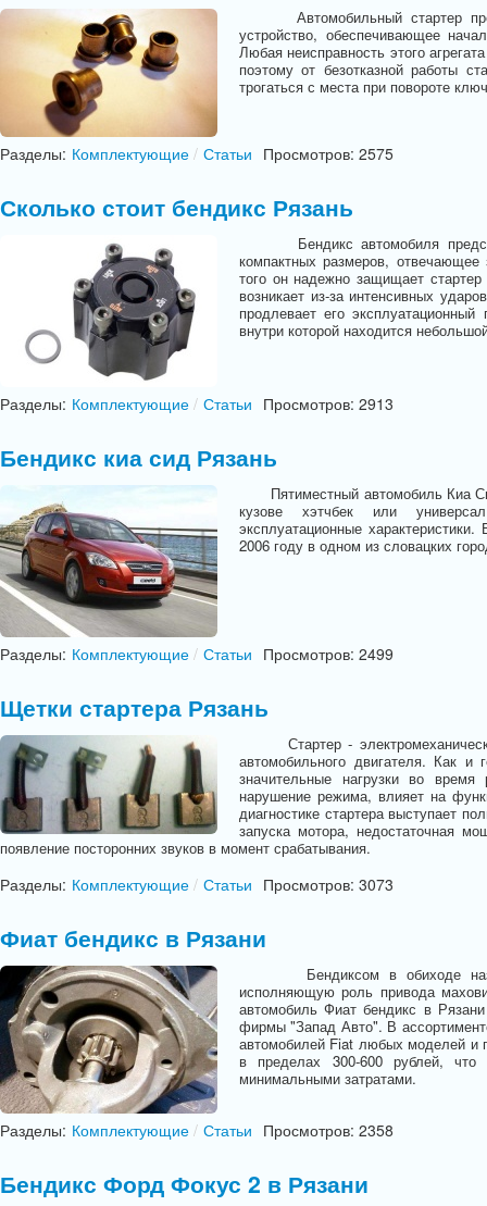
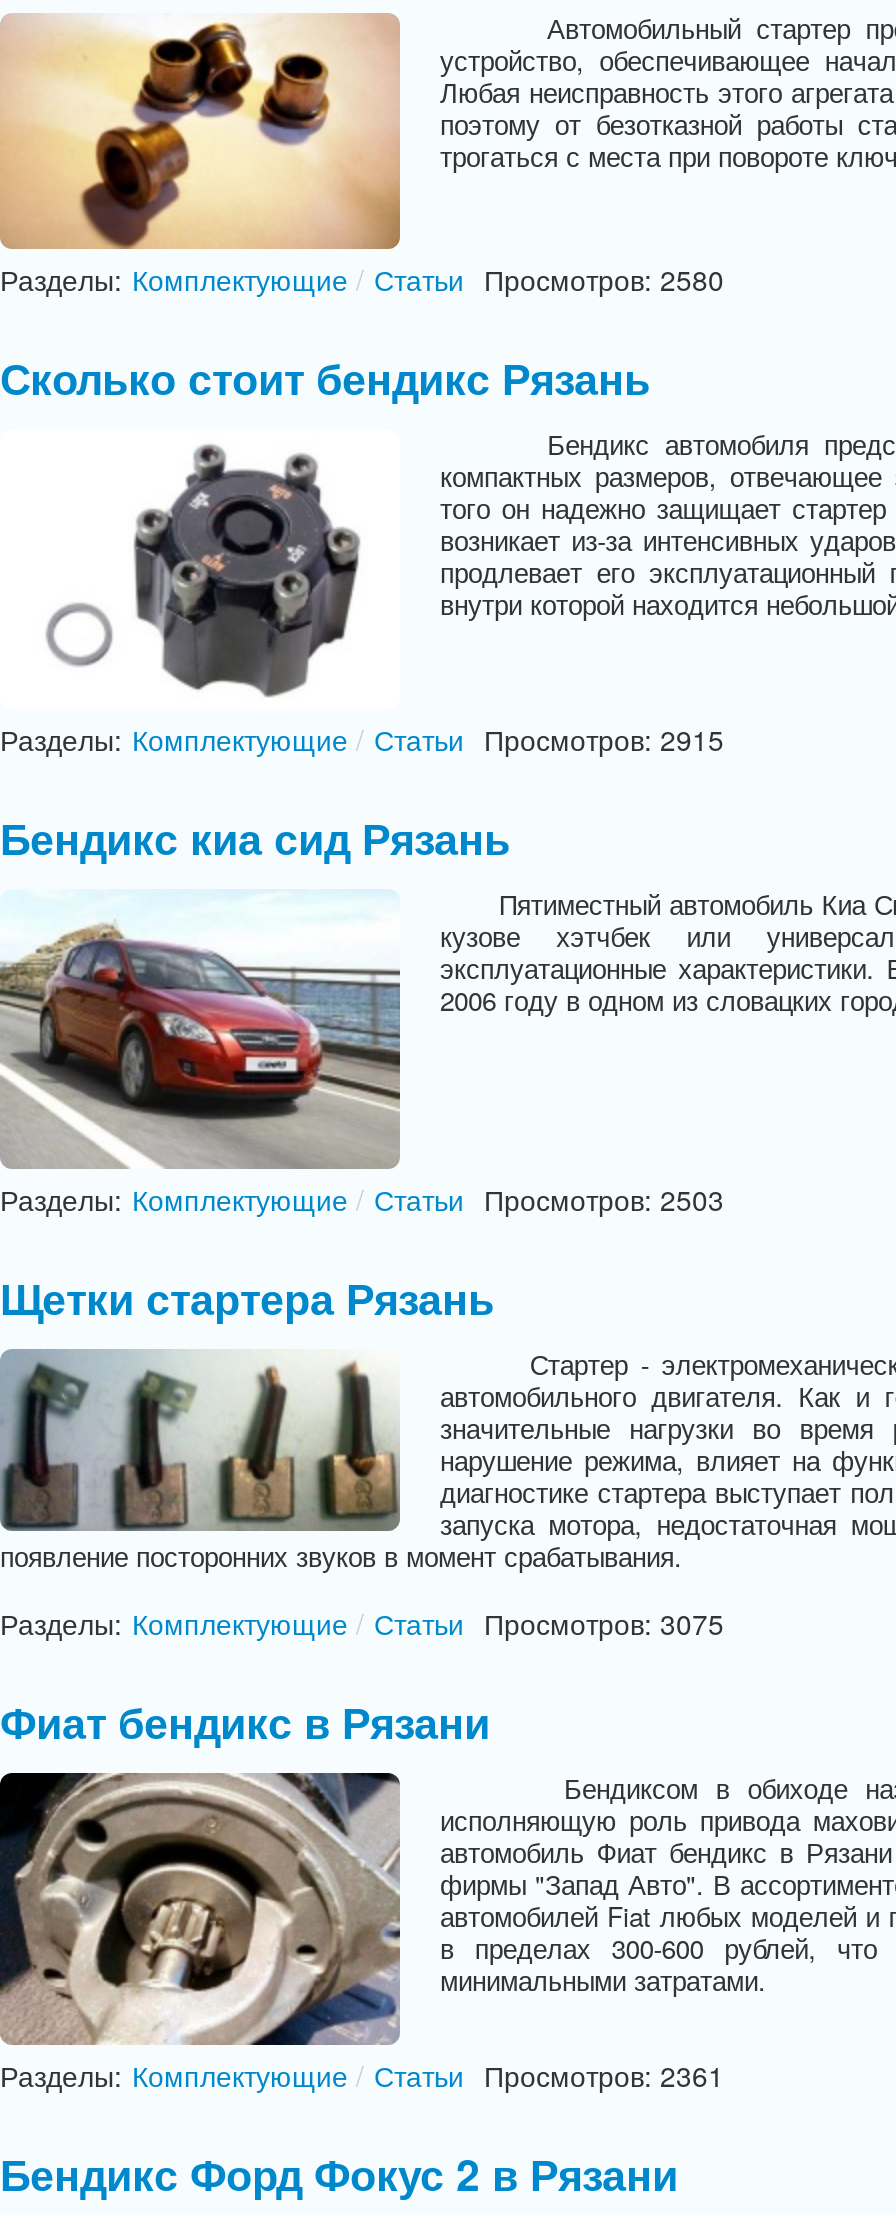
- Разделы: Комплектующие / Статьи Просмотров: 2575
+ Разделы: Комплектующие / Статьи Просмотров: 2580

- Разделы: Комплектующие / Статьи Просмотров: 2913
+ Разделы: Комплектующие / Статьи Просмотров: 2915

- Разделы: Комплектующие / Статьи Просмотров: 2499
+ Разделы: Комплектующие / Статьи Просмотров: 2503

- Разделы: Комплектующие / Статьи Просмотров: 3073
+ Разделы: Комплектующие / Статьи Просмотров: 3075

- Разделы: Комплектующие / Статьи Просмотров: 2358
+ Разделы: Комплектующие / Статьи Просмотров: 2361
